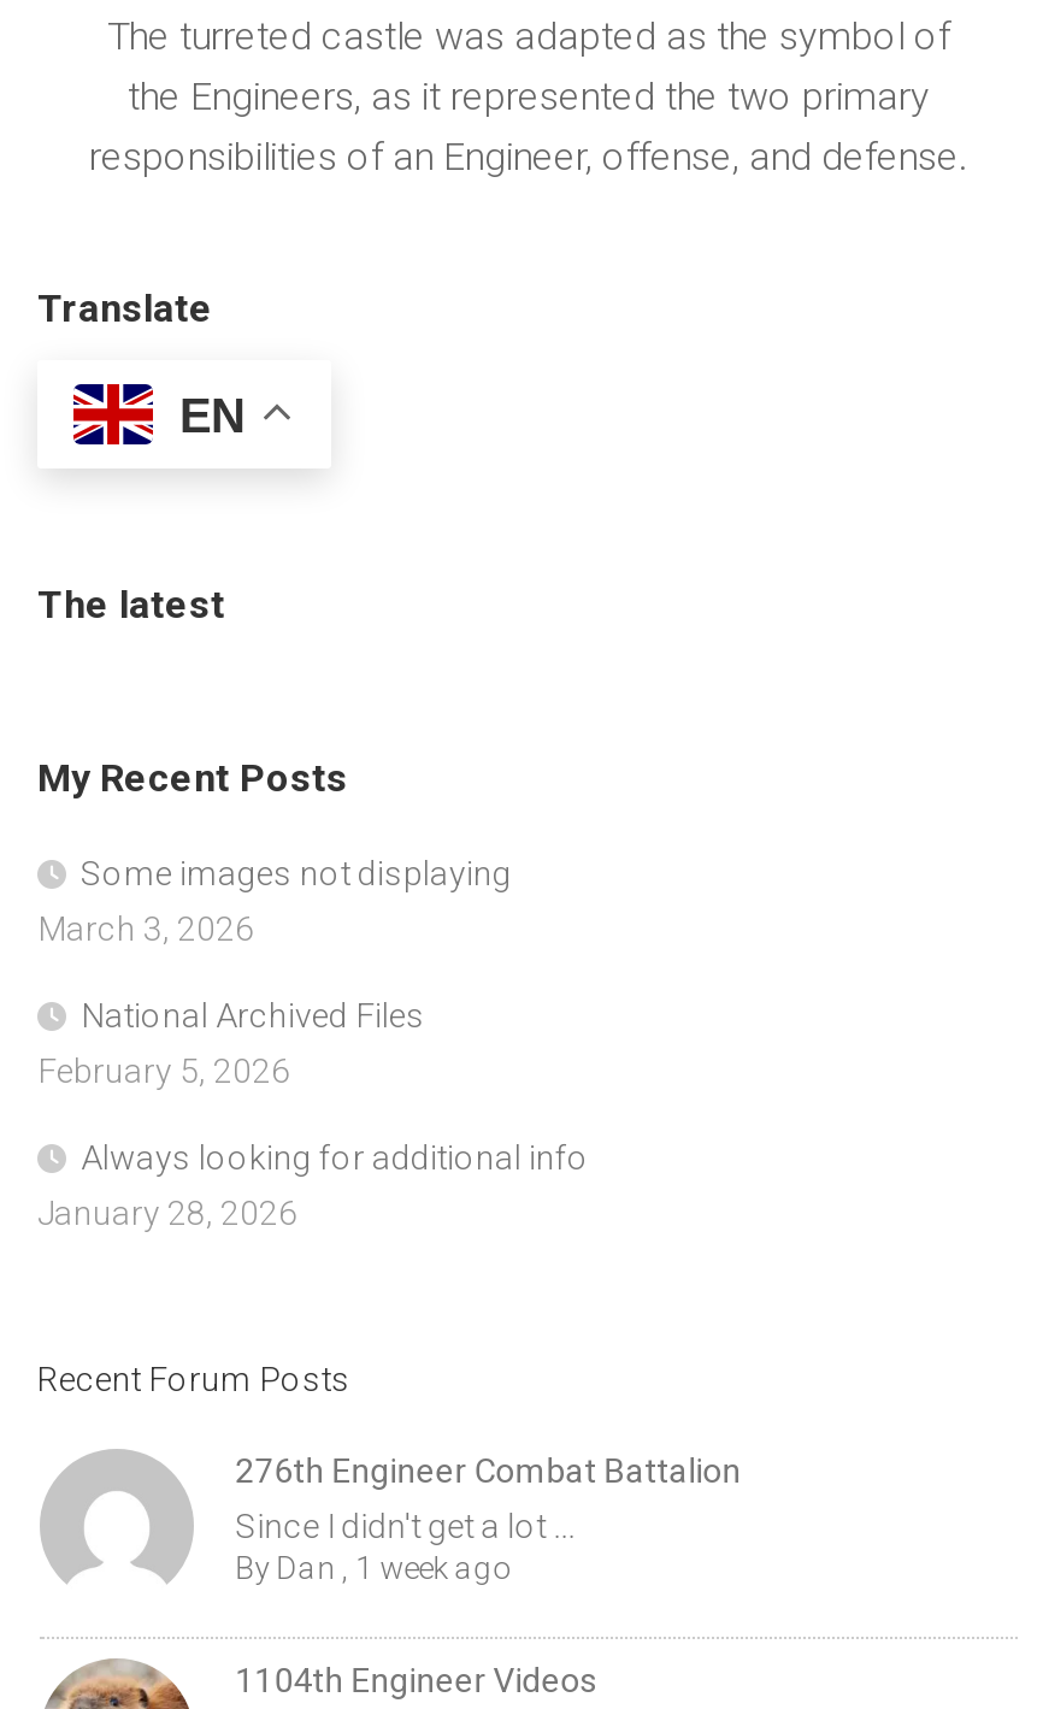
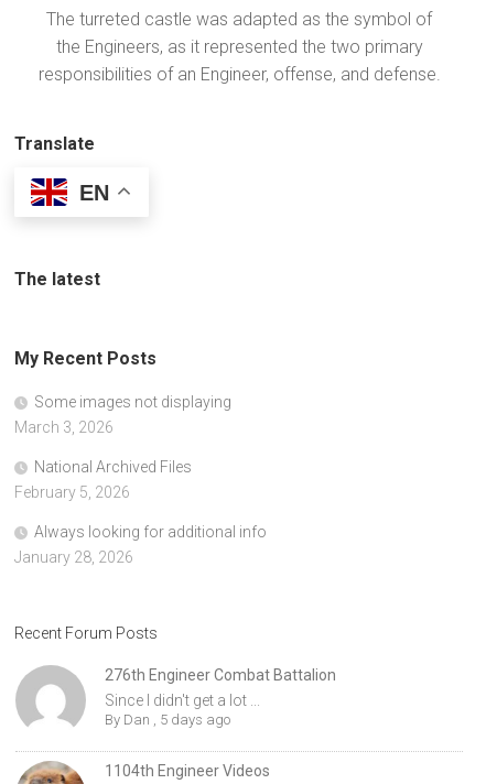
- By Dan, 1 week ago
+ By Dan, 5 days ago
